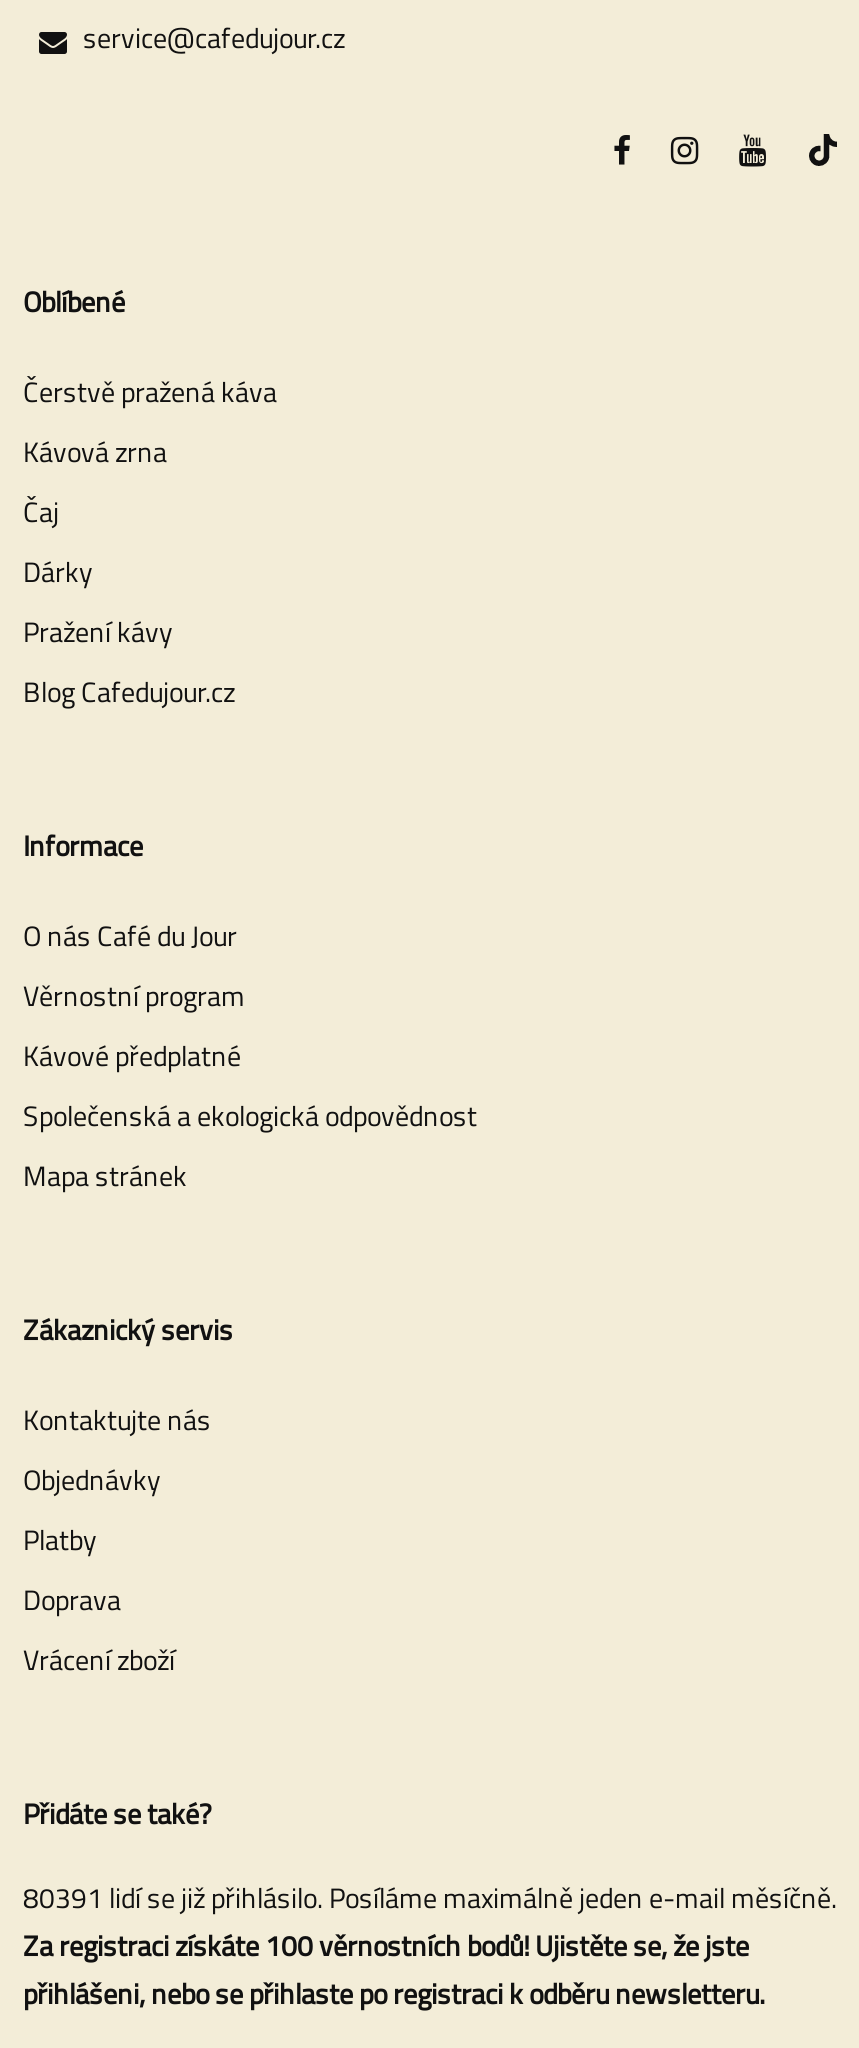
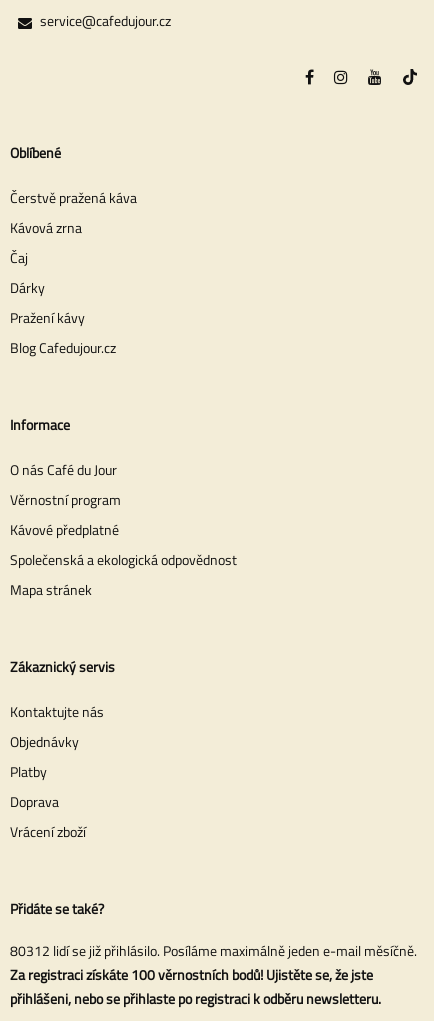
- 80391 lidí se již přihlásilo. Posíláme maximálně jeden e-mail měsíčně.
+ 80312 lidí se již přihlásilo. Posíláme maximálně jeden e-mail měsíčně.
